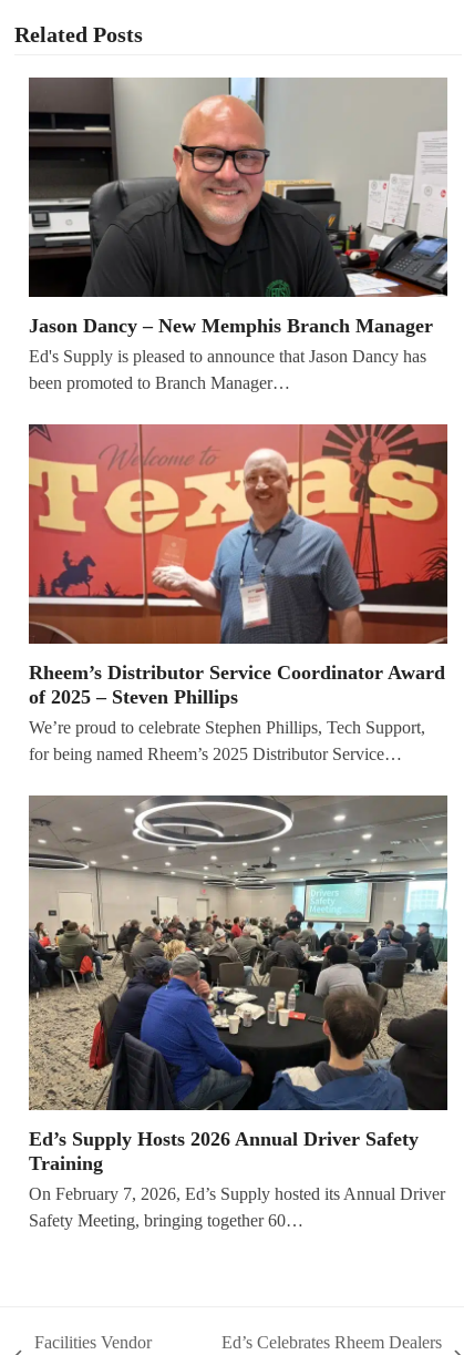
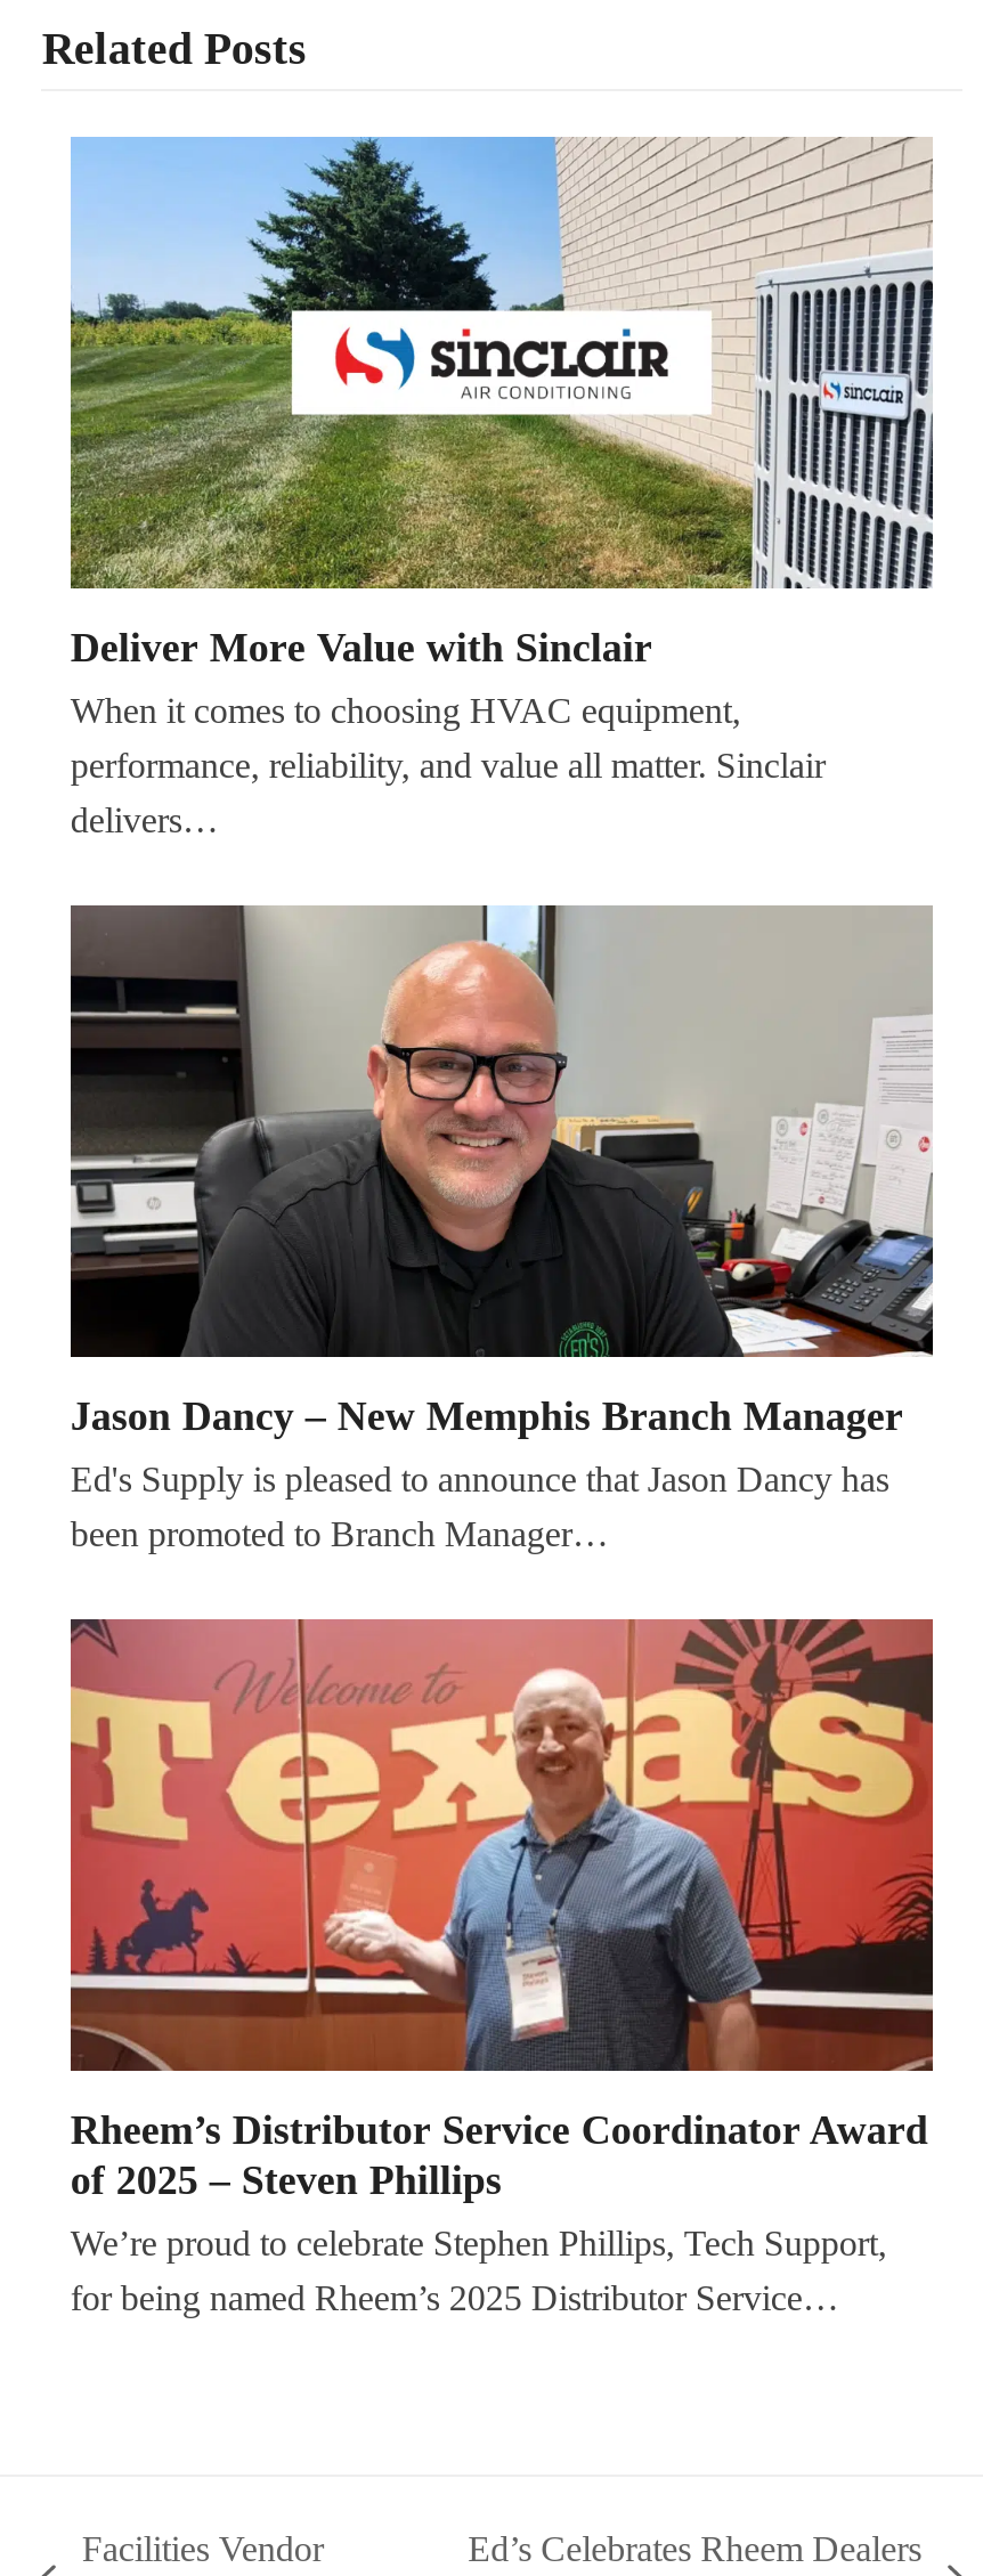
+ [image]
+ Deliver More Value with Sinclair
+ When it comes to choosing HVAC equipment,
+ performance, reliability, and value all matter. Sinclair
+ delivers…

moved down: [image] | Jason Dancy – New Memphis Branch Manager | Ed's Supply is pleased to announce that Jason Dancy has | been promoted to Branch Manager… | Rheem’s Distributor Service Coordinator Award | of 2025 – Steven Phillips | We’re proud to celebrate Stephen Phillips, Tech Support, | for being named Rheem’s 2025 Distributor Service…

- [image]
- Ed’s Supply Hosts 2026 Annual Driver Safety
- Training
- On February 7, 2026, Ed’s Supply hosted its Annual Driver
- Safety Meeting, bringing together 60…
